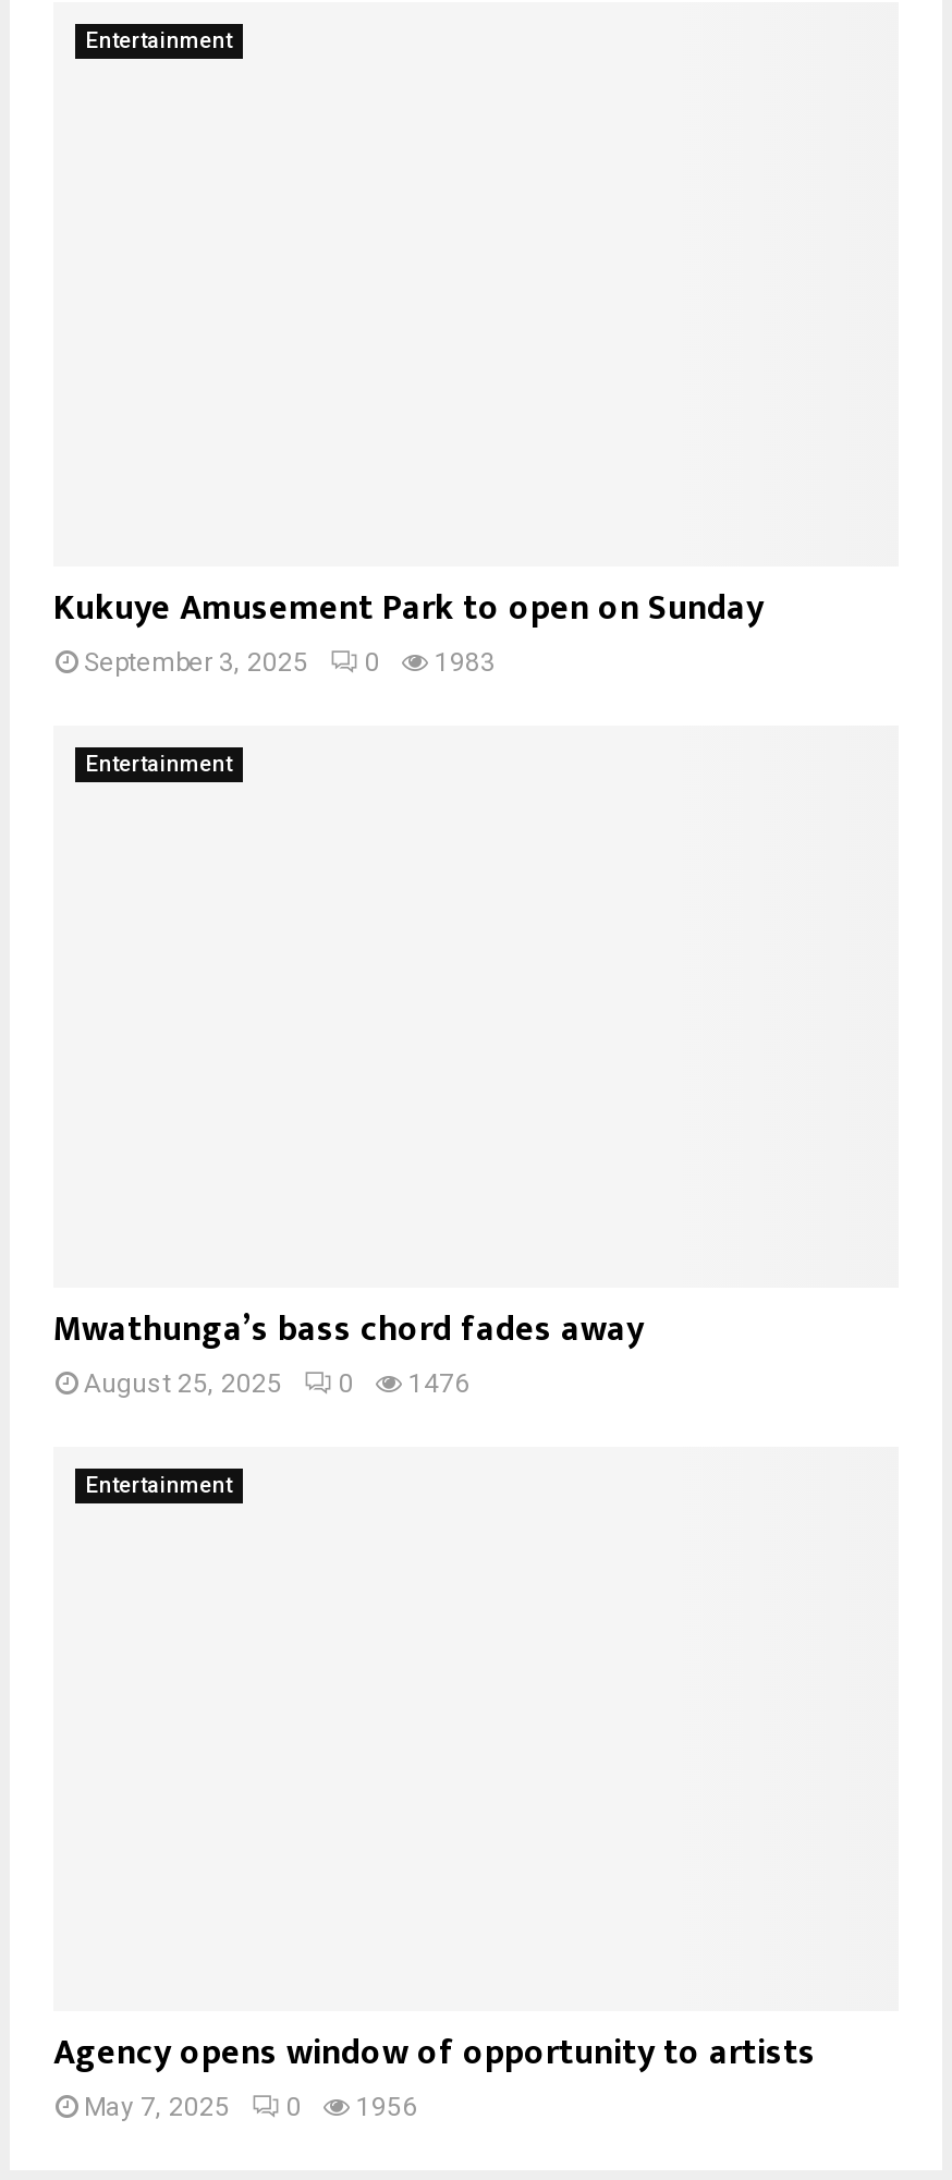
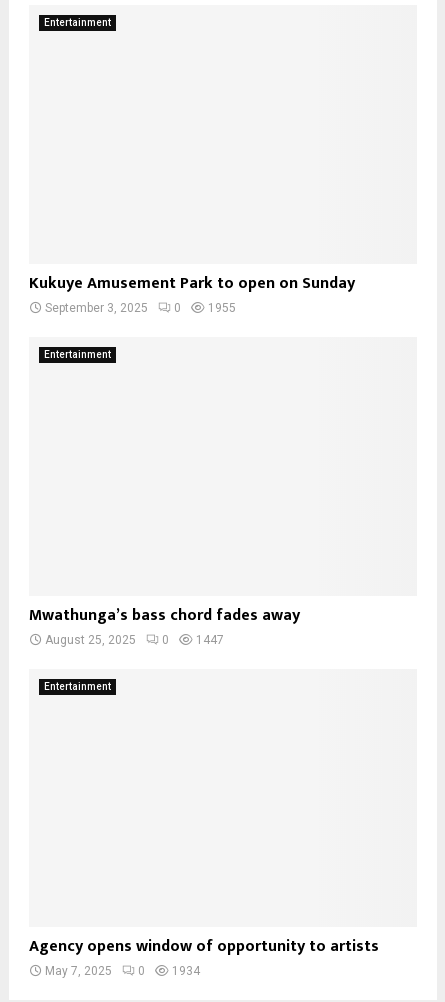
- September 3, 2025 0 1983
+ September 3, 2025 0 1955

- August 25, 2025 0 1476
+ August 25, 2025 0 1447

- May 7, 2025 0 1956
+ May 7, 2025 0 1934
